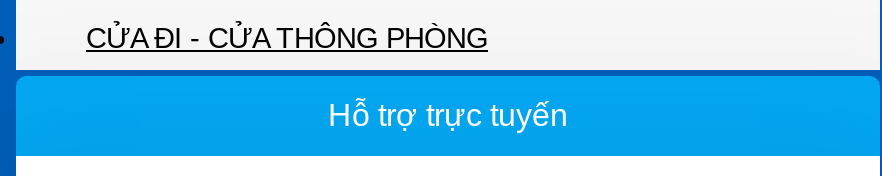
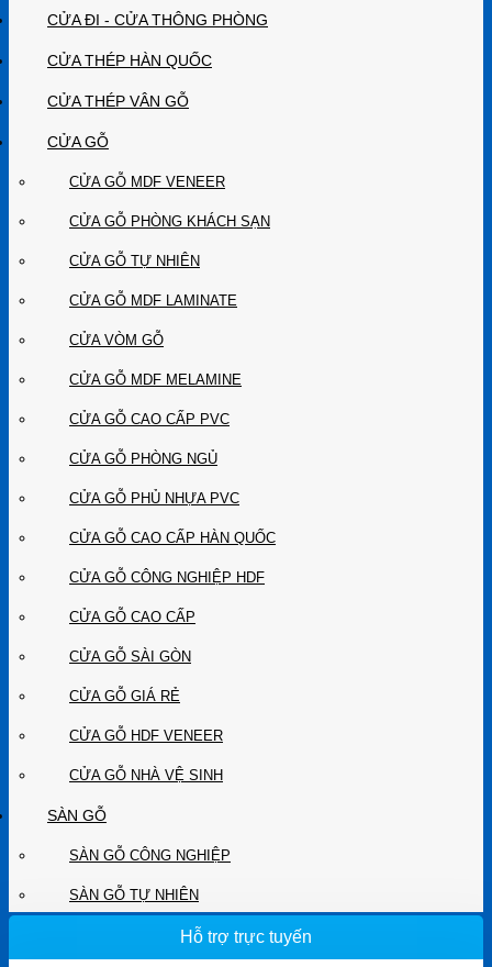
+ CỬA THÉP HÀN QUỐC
+ CỬA THÉP VÂN GỖ
+ CỬA GỖ
+ CỬA GỖ MDF VENEER
+ CỬA GỖ PHÒNG KHÁCH SẠN
+ CỬA GỖ TỰ NHIÊN
+ CỬA GỖ MDF LAMINATE
+ CỬA VÒM GỖ
+ CỬA GỖ MDF MELAMINE
+ CỬA GỖ CAO CẤP PVC
+ CỬA GỖ PHÒNG NGỦ
+ CỬA GỖ PHỦ NHỰA PVC
+ CỬA GỖ CAO CẤP HÀN QUỐC
+ CỬA GỖ CÔNG NGHIỆP HDF
+ CỬA GỖ CAO CẤP
+ CỬA GỖ SÀI GÒN
+ CỬA GỖ GIÁ RẺ
+ CỬA GỖ HDF VENEER
+ CỬA GỖ NHÀ VỆ SINH
+ SÀN GỖ
+ SÀN GỖ CÔNG NGHIỆP
+ SÀN GỖ TỰ NHIÊN
